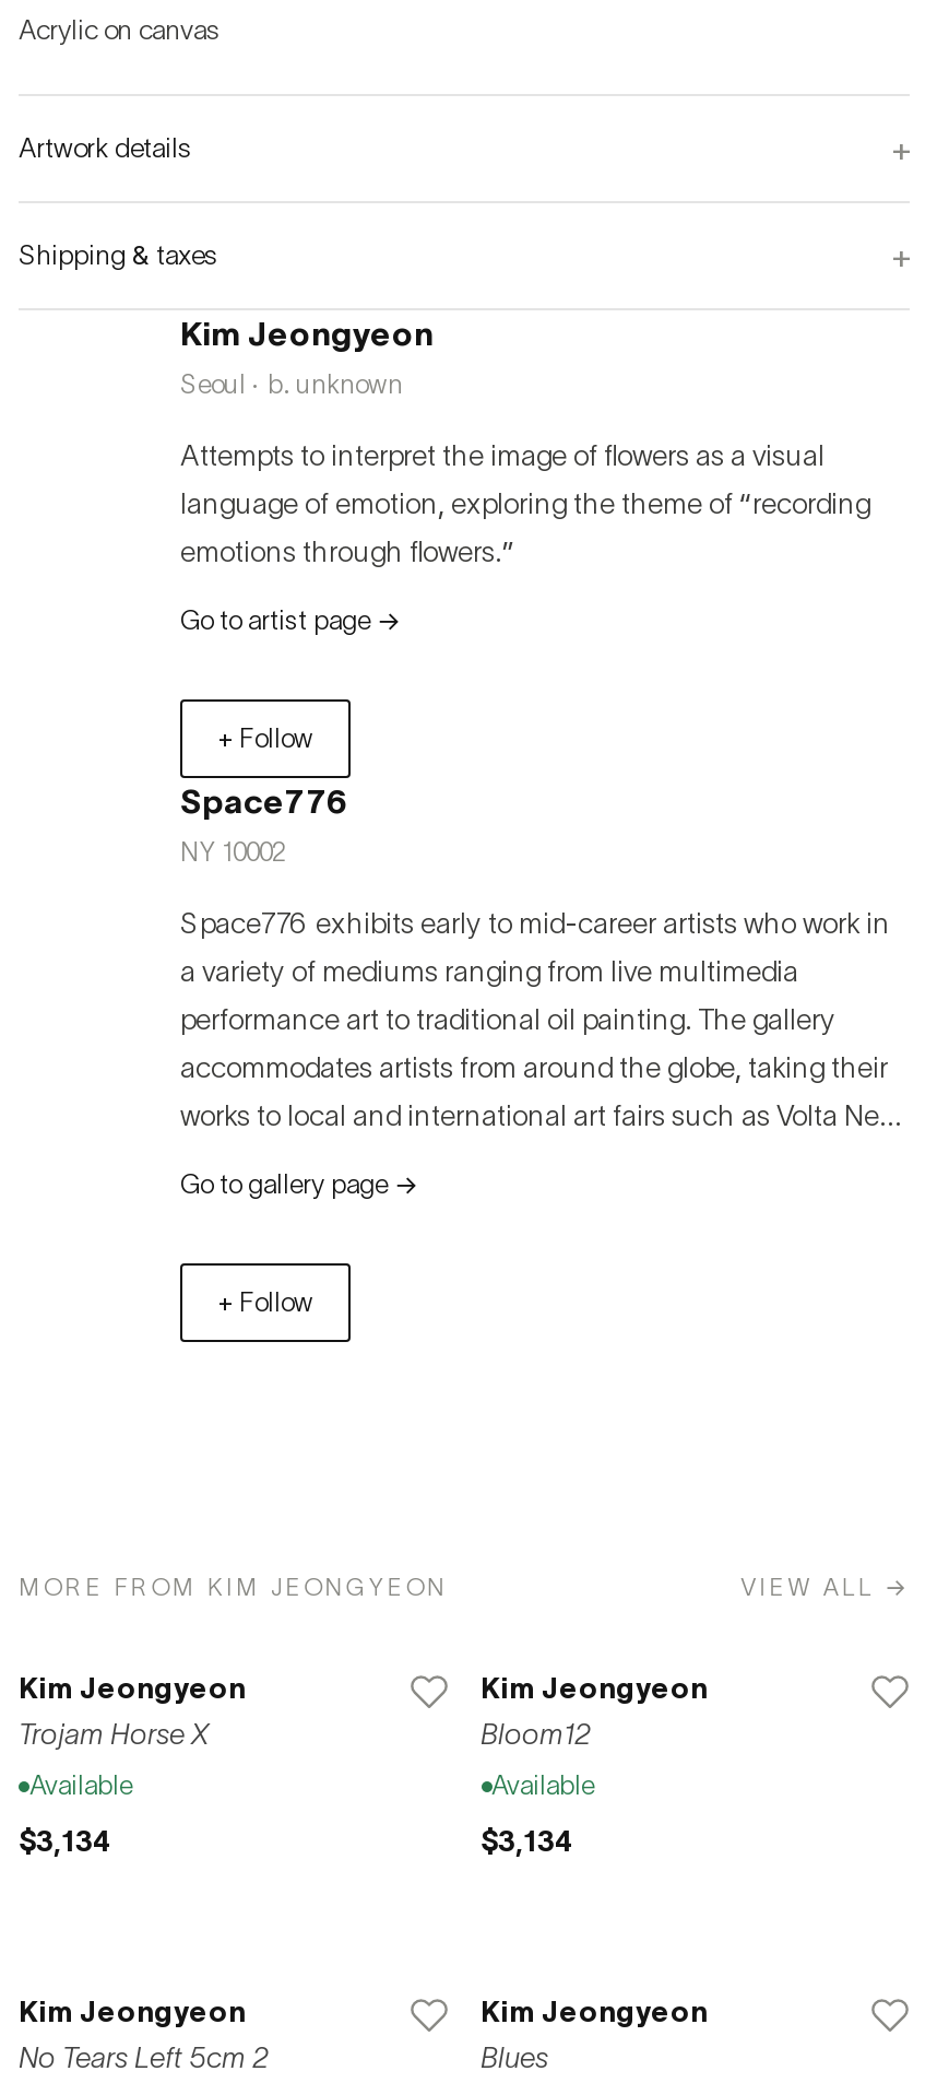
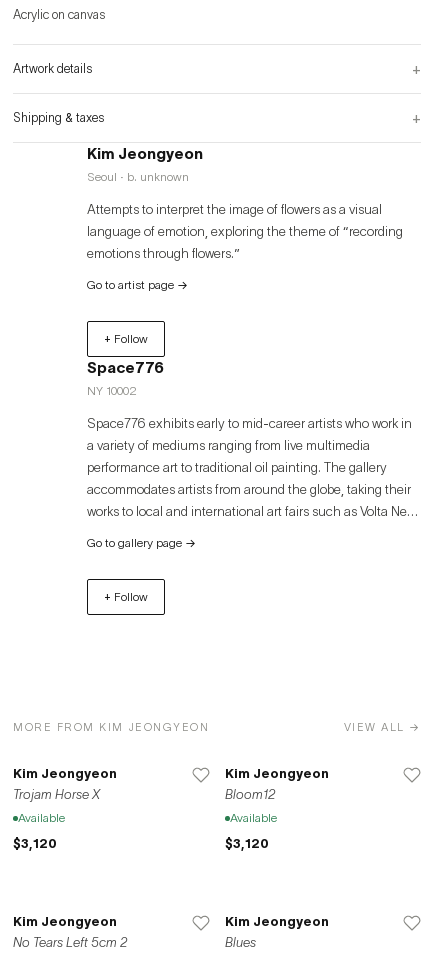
- $3,134
+ $3,120

- $3,134
+ $3,120
